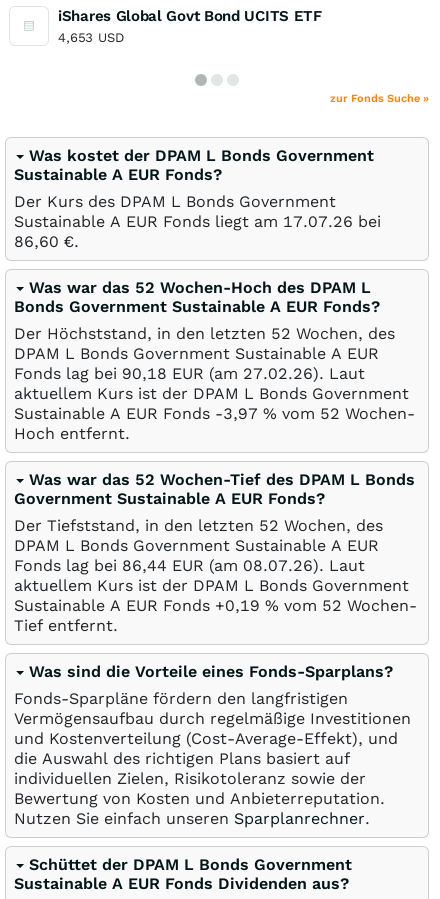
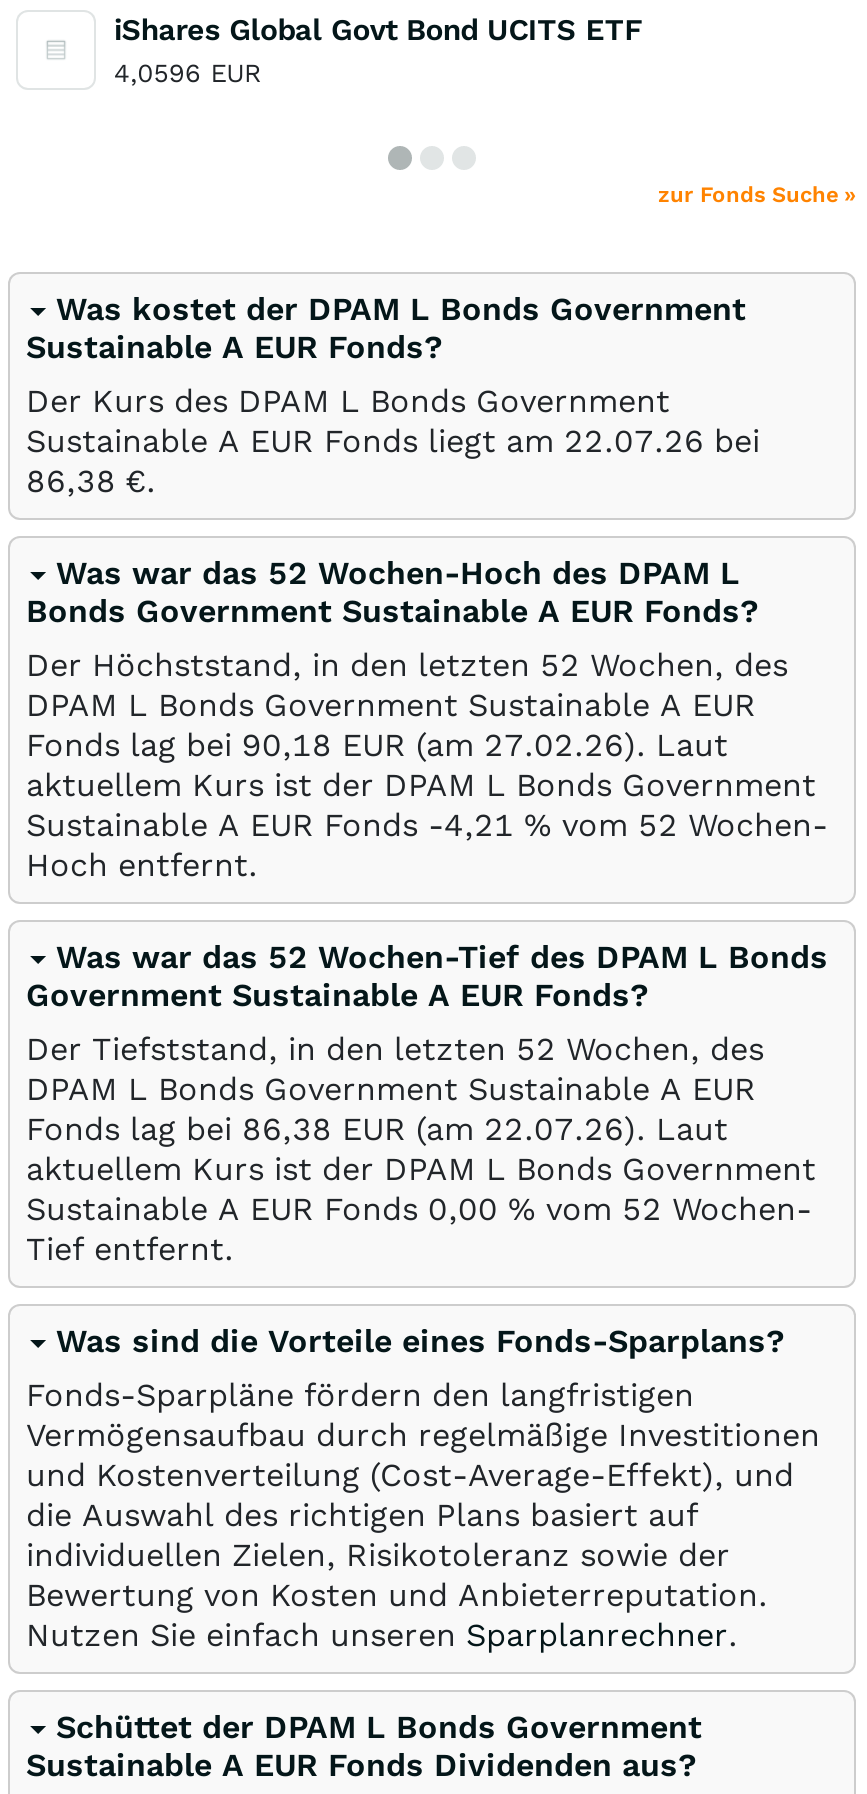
- 4,653 USD
+ 4,0596 EUR

- Sustainable A EUR Fonds liegt am 17.07.26 bei
+ Sustainable A EUR Fonds liegt am 22.07.26 bei

- 86,60 €.
+ 86,38 €.

- Sustainable A EUR Fonds -3,97% vom 52 Wochen-
+ Sustainable A EUR Fonds -4,21% vom 52 Wochen-

- Fonds lag bei 86,44 EUR (am 08.07.26). Laut
+ Fonds lag bei 86,38 EUR (am 22.07.26). Laut

- Sustainable A EUR Fonds +0,19% vom 52 Wochen-
+ Sustainable A EUR Fonds 0,00% vom 52 Wochen-
